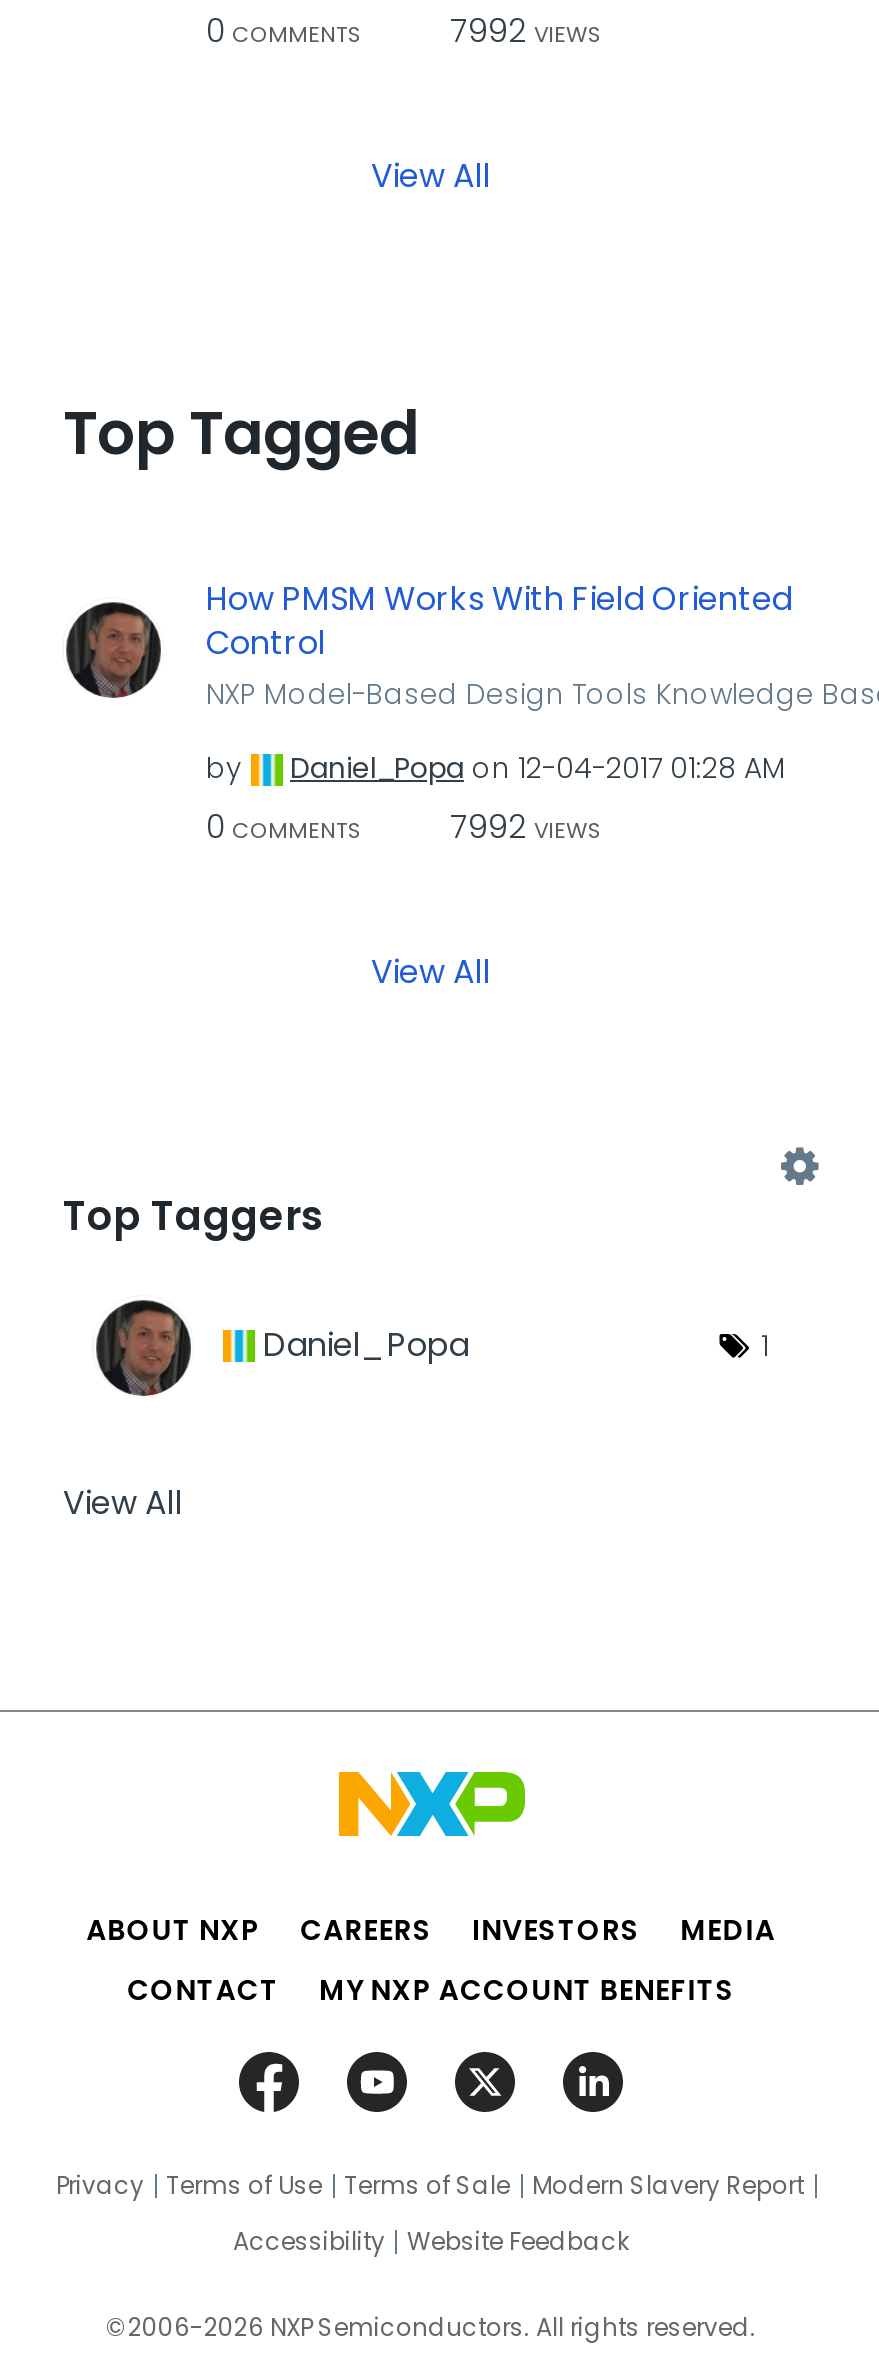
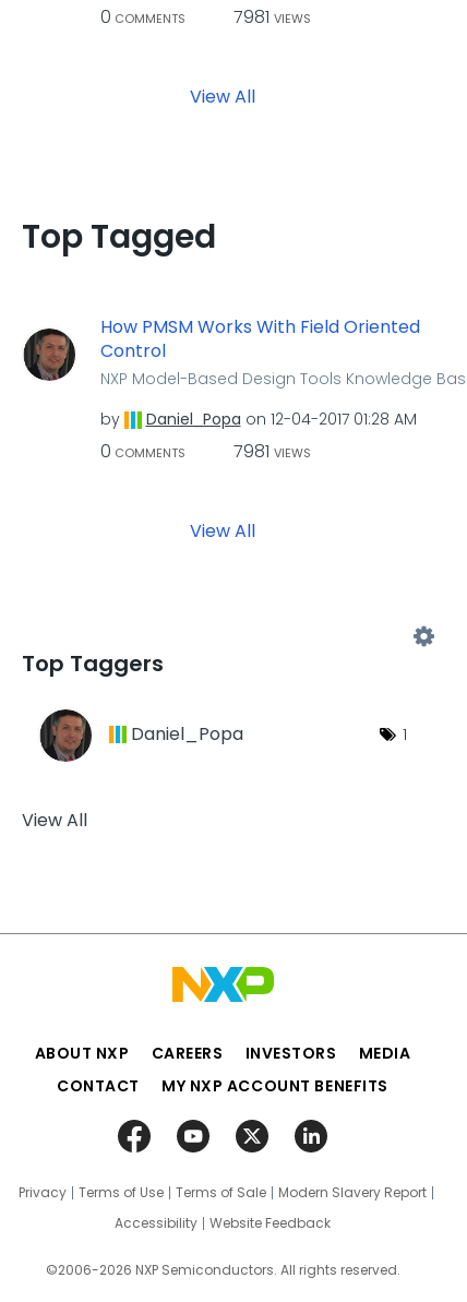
- 0 COMMENTS 7992 VIEWS
+ 0 COMMENTS 7981 VIEWS

- 0 COMMENTS 7992 VIEWS
+ 0 COMMENTS 7981 VIEWS
